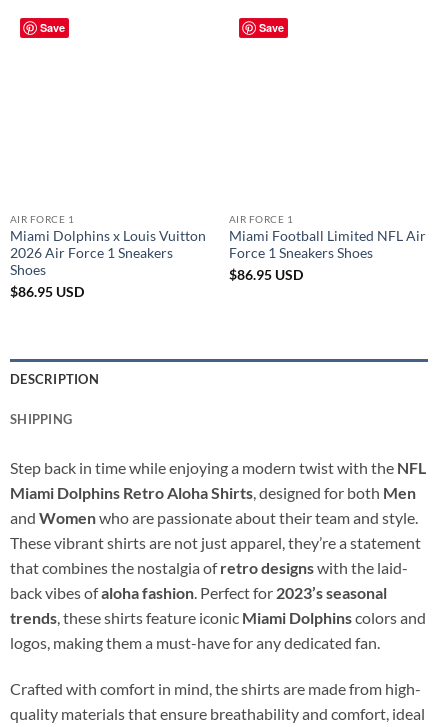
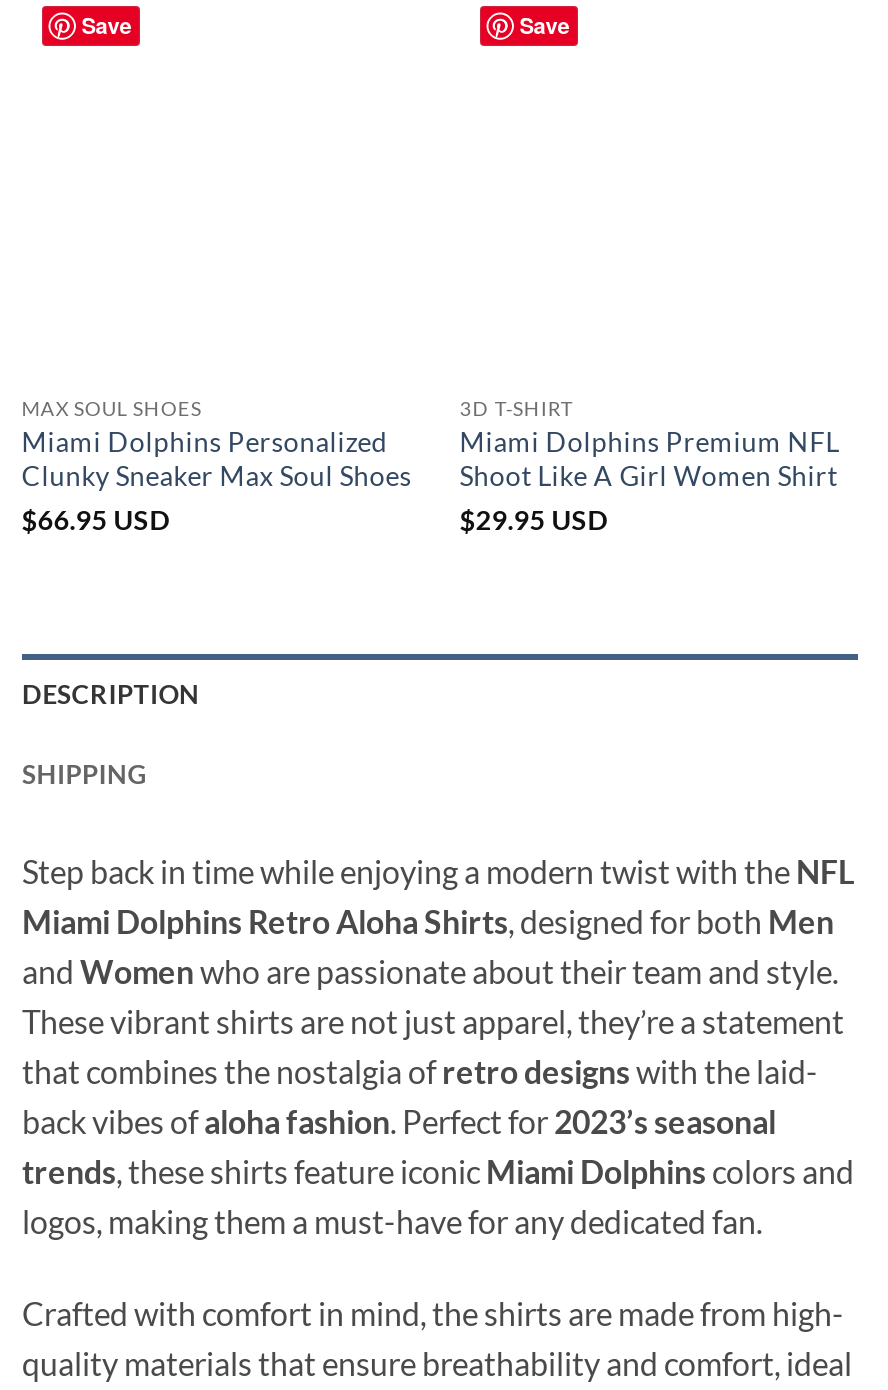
- AIR FORCE 1
- Miami Dolphins x Louis Vuitton
- 2026 Air Force 1 Sneakers
- Shoes
- $86.95 USD
+ MAX SOUL SHOES
+ Miami Dolphins Personalized
+ Clunky Sneaker Max Soul Shoes
+ $66.95 USD

- AIR FORCE 1
- Miami Football Limited NFL Air
- Force 1 Sneakers Shoes
- $86.95 USD
+ 3D T-SHIRT
+ Miami Dolphins Premium NFL
+ Shoot Like A Girl Women Shirt
+ $29.95 USD
